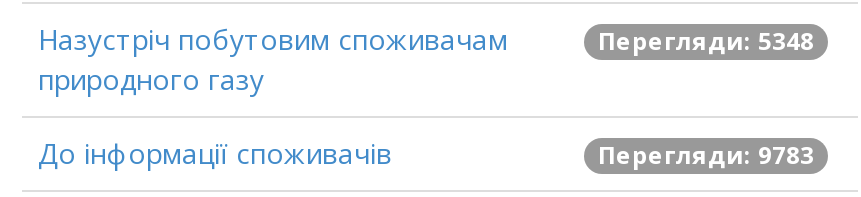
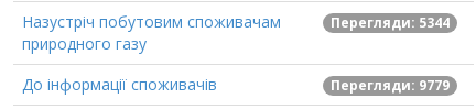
- Перегляди: 5348
+ Перегляди: 5344

- Перегляди: 9783
+ Перегляди: 9779
